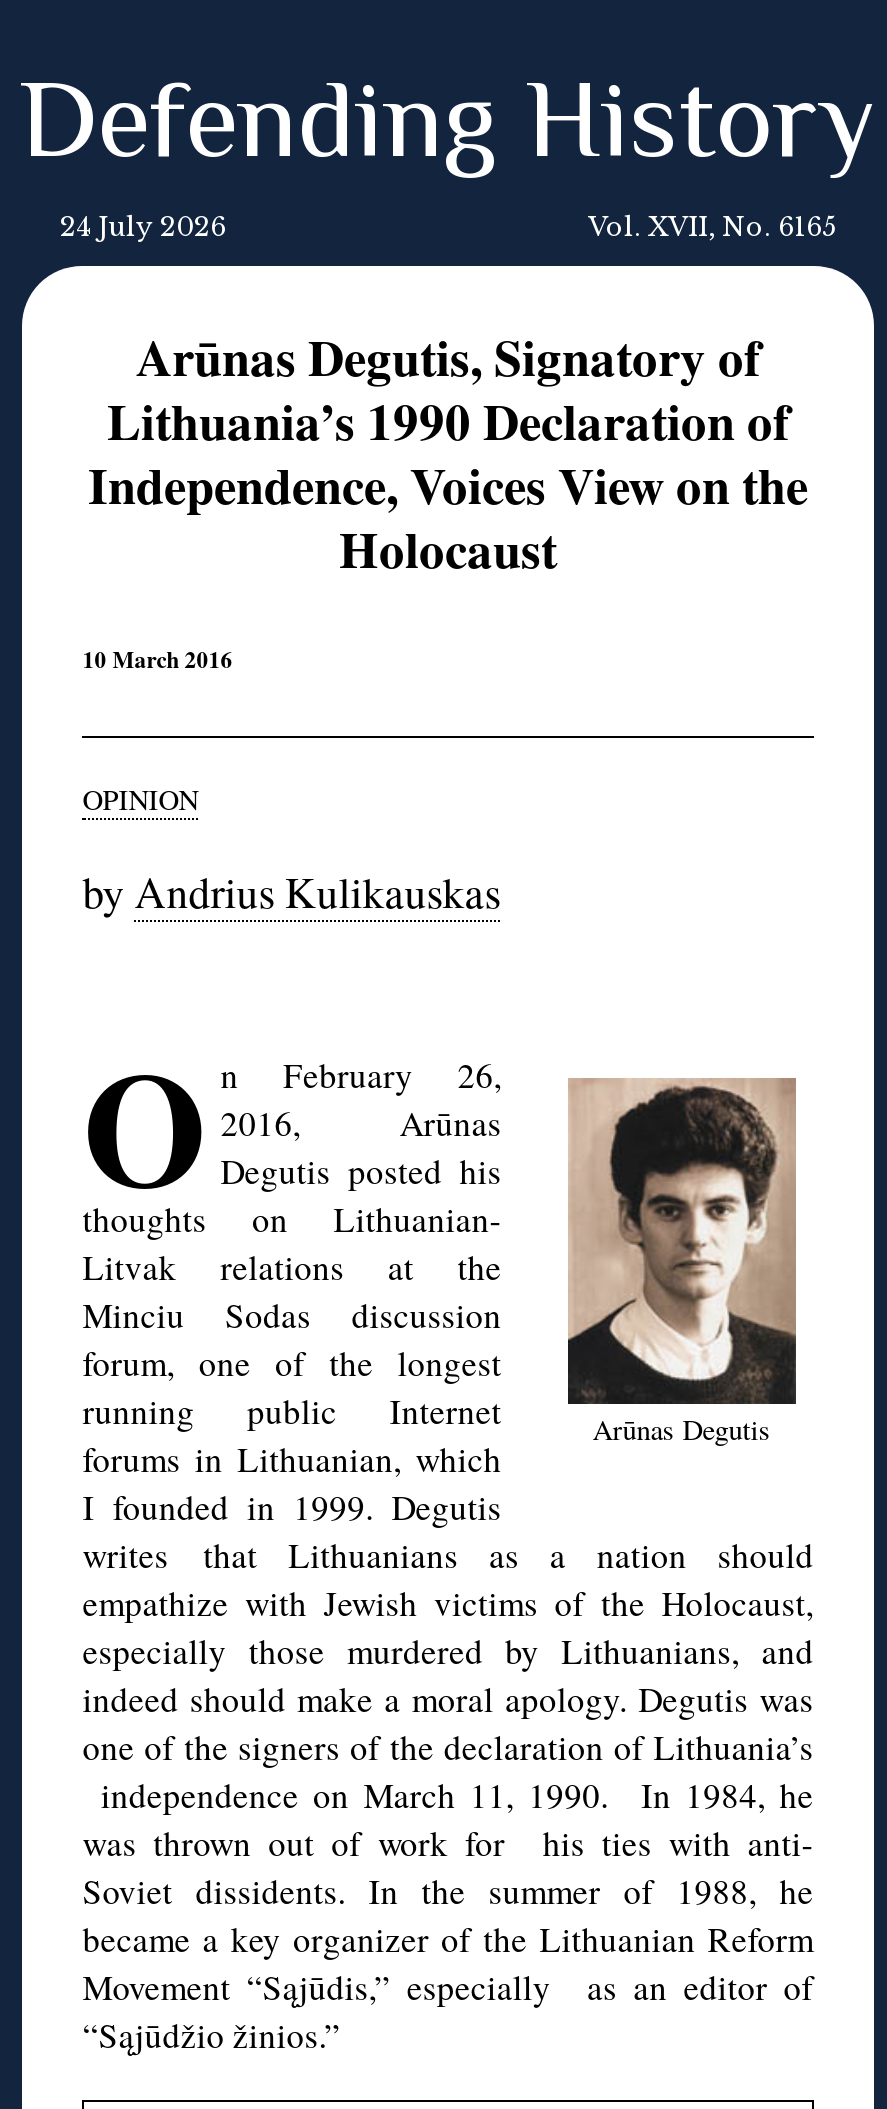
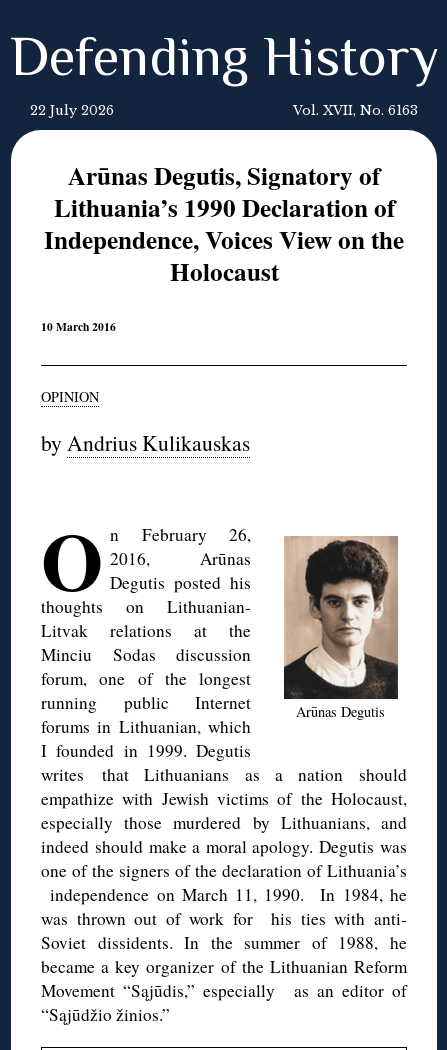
- 24 July 2026
+ 22 July 2026

- Vol. XVII, No. 6165
+ Vol. XVII, No. 6163
